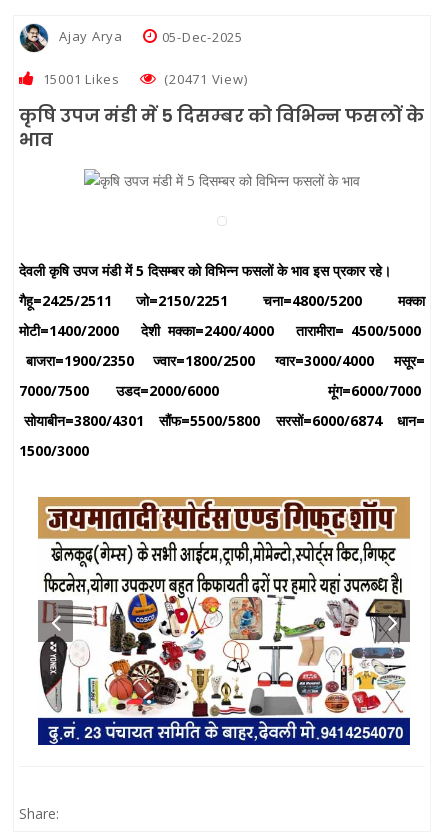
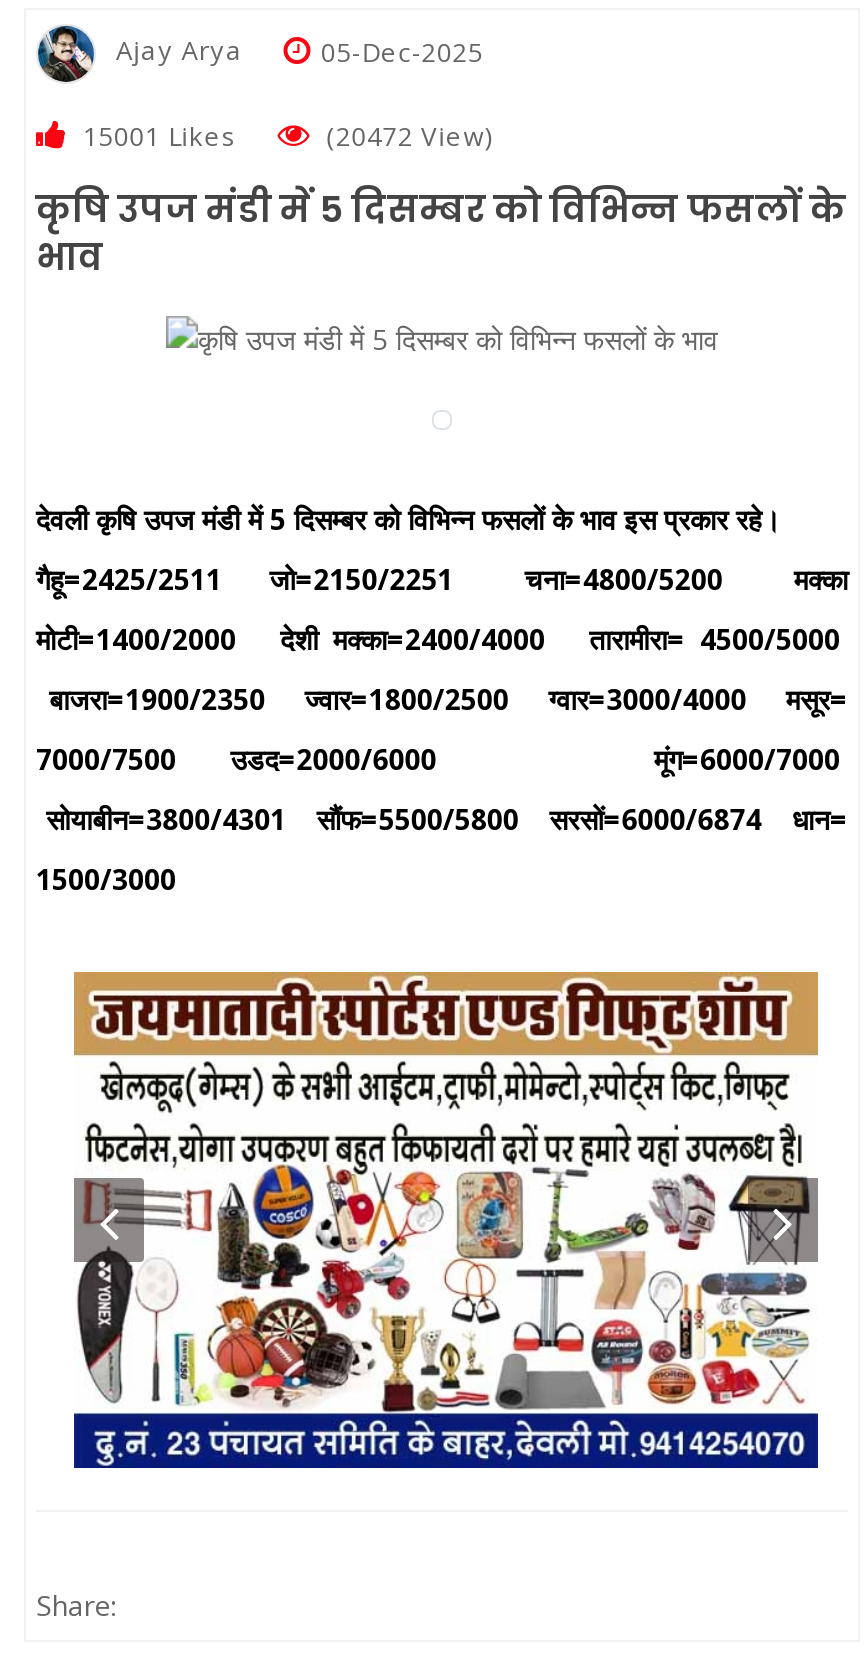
- (20471 View)
+ (20472 View)
